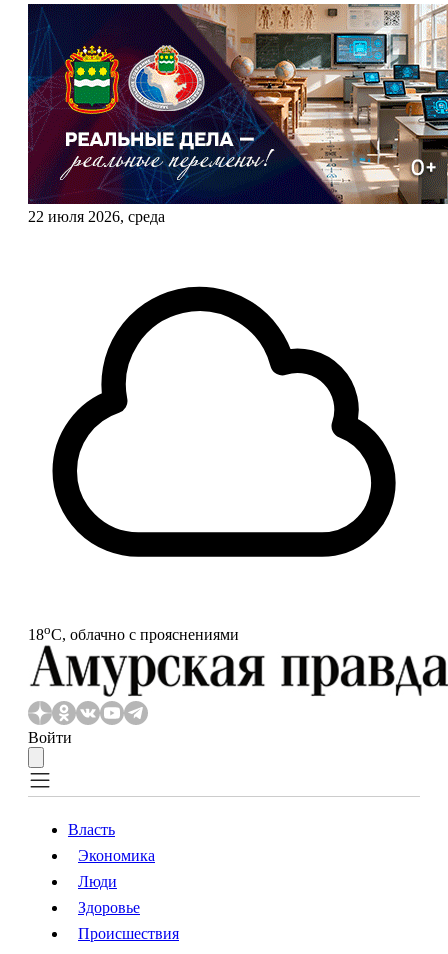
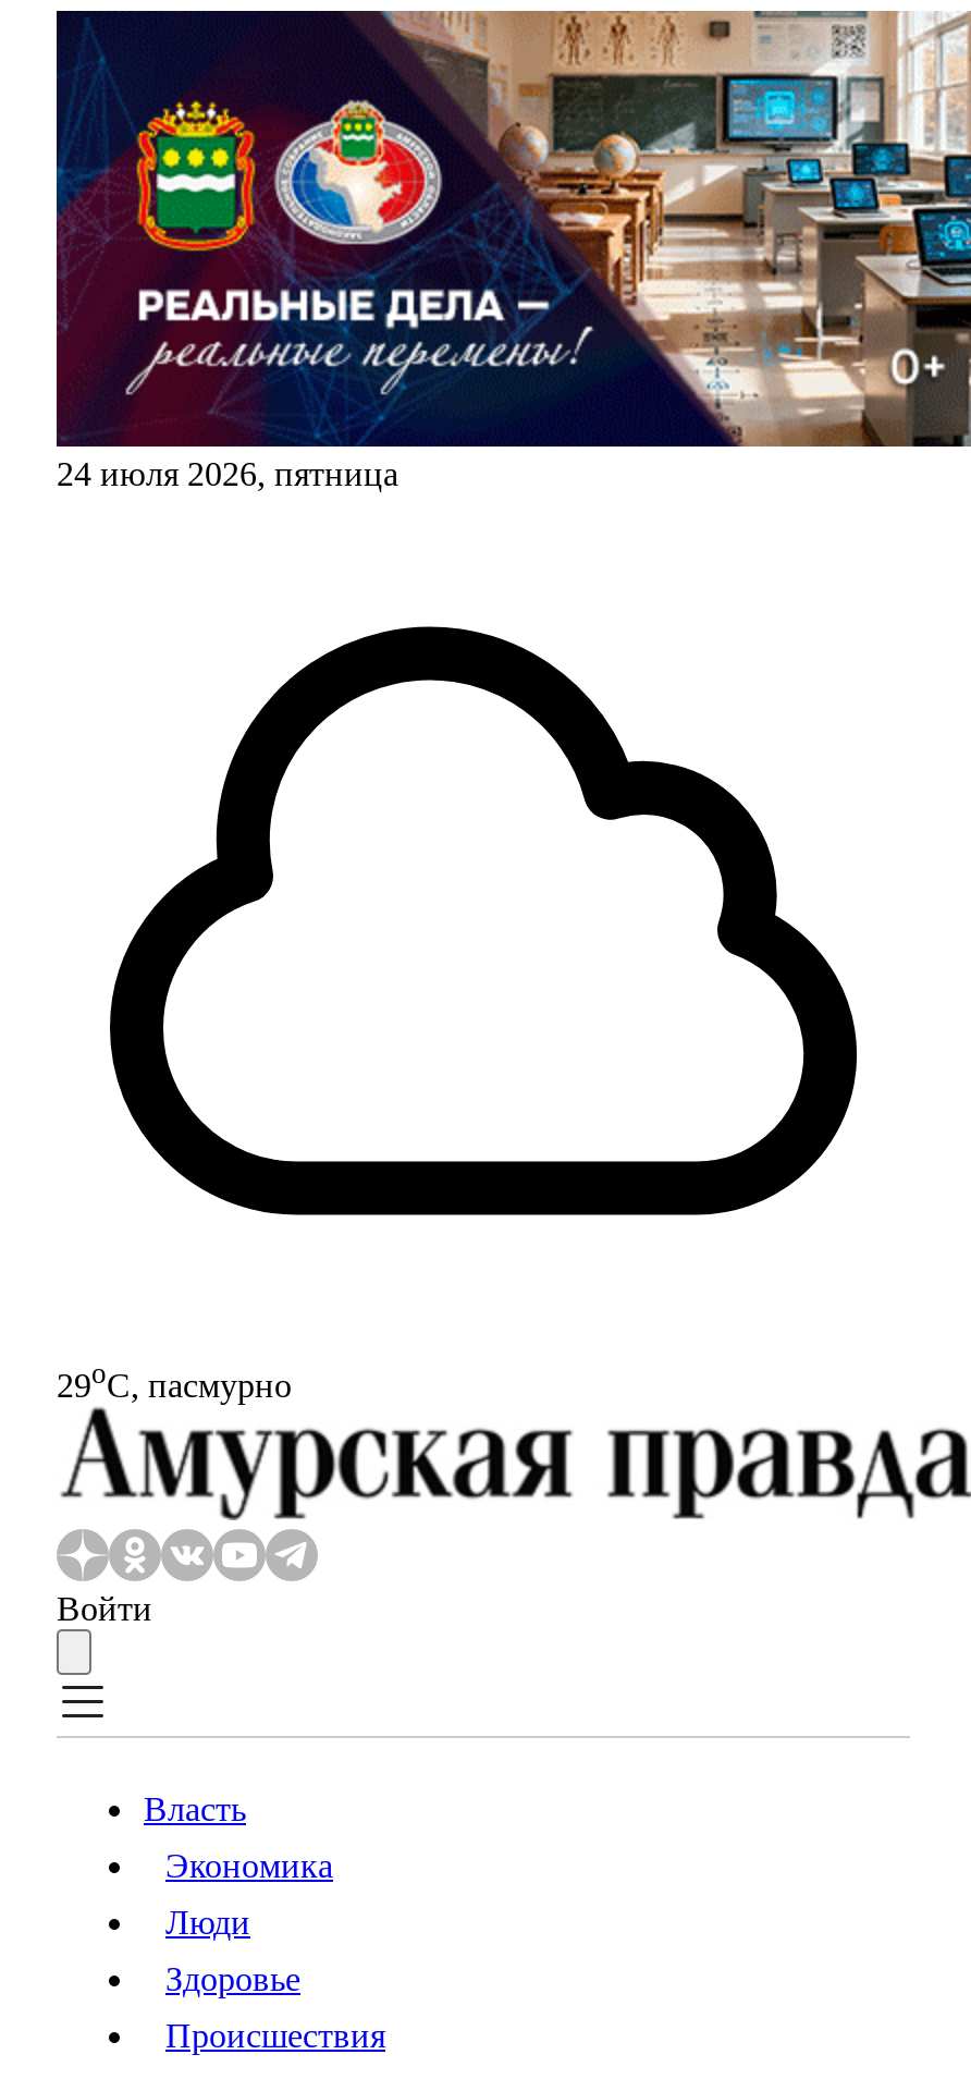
- 22 июля 2026, среда
+ 24 июля 2026, пятница

- 18oС, облачно с прояснениями
+ 29oС, пасмурно
